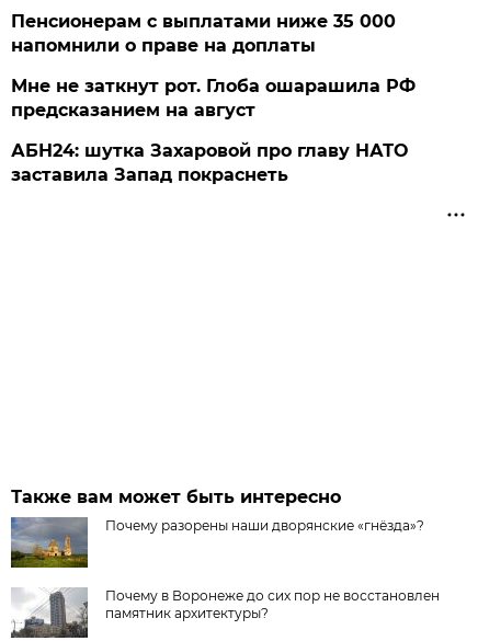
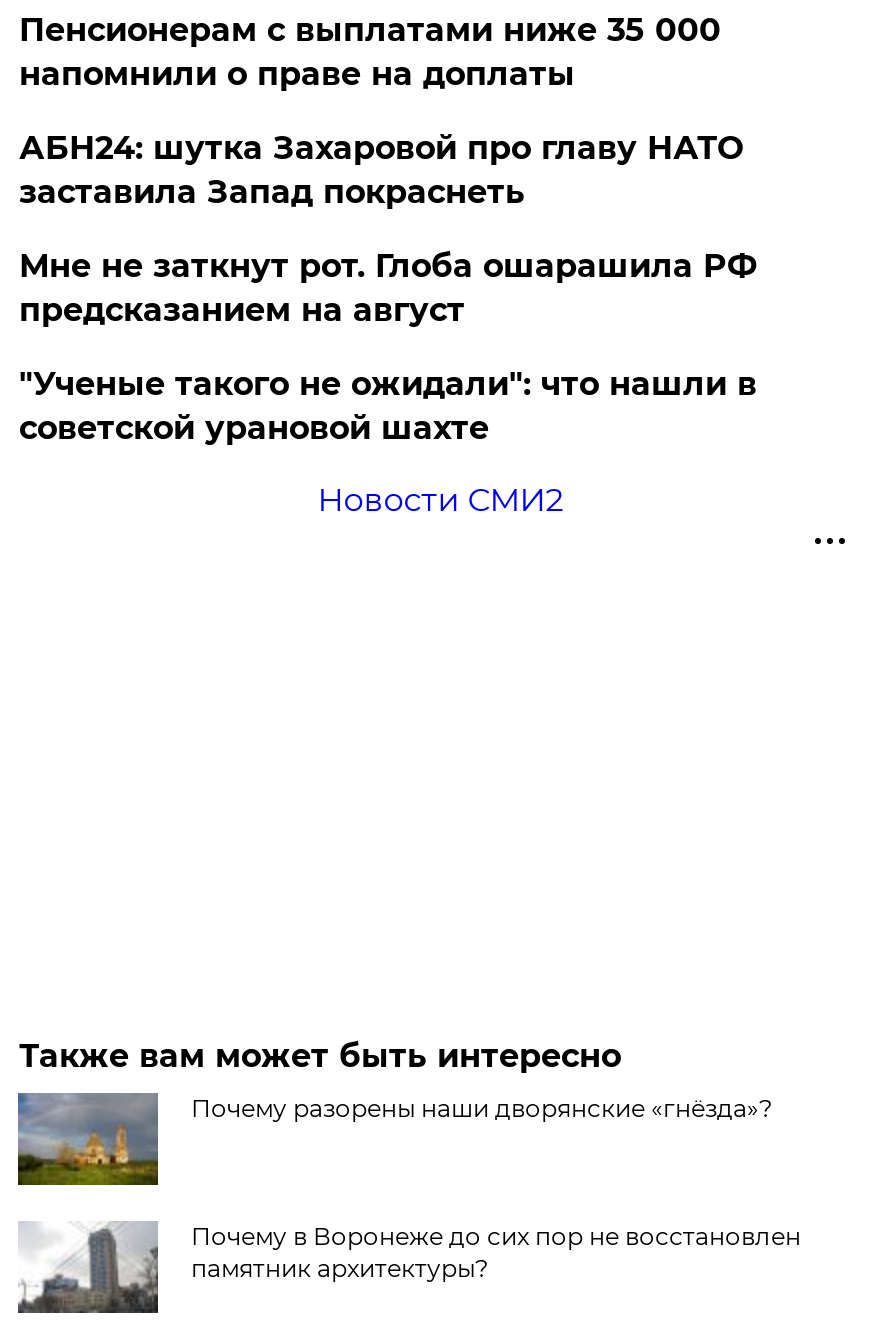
+ "Ученые такого не ожидали": что нашли в
+ советской урановой шахте
+ Новости СМИ2

moved up: АБН24: шутка Захаровой про главу НАТО | заставила Запад покраснеть
